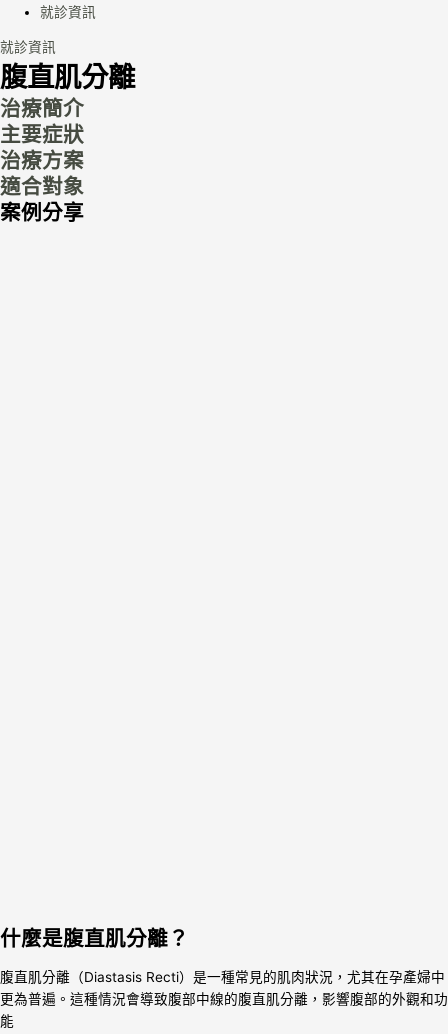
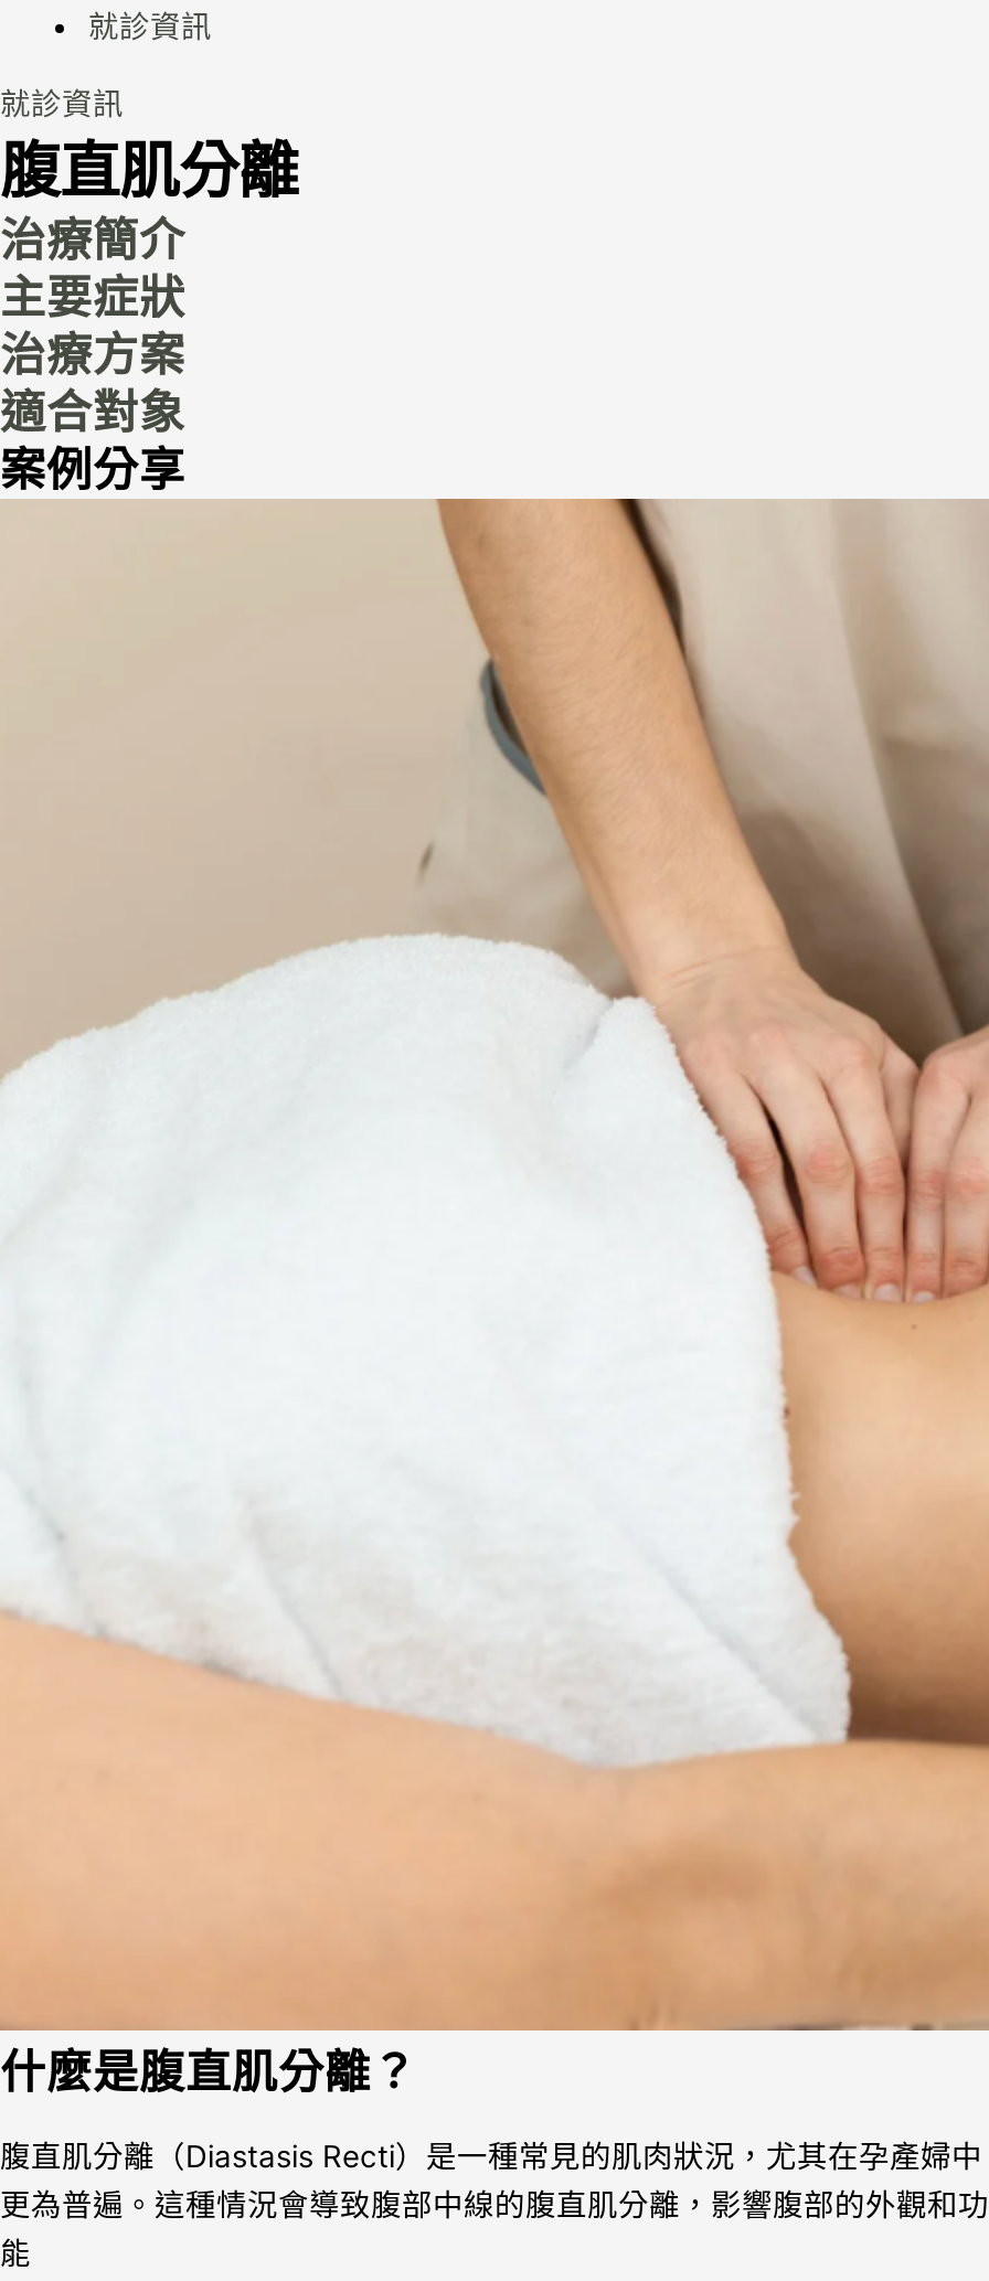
+ [image]
